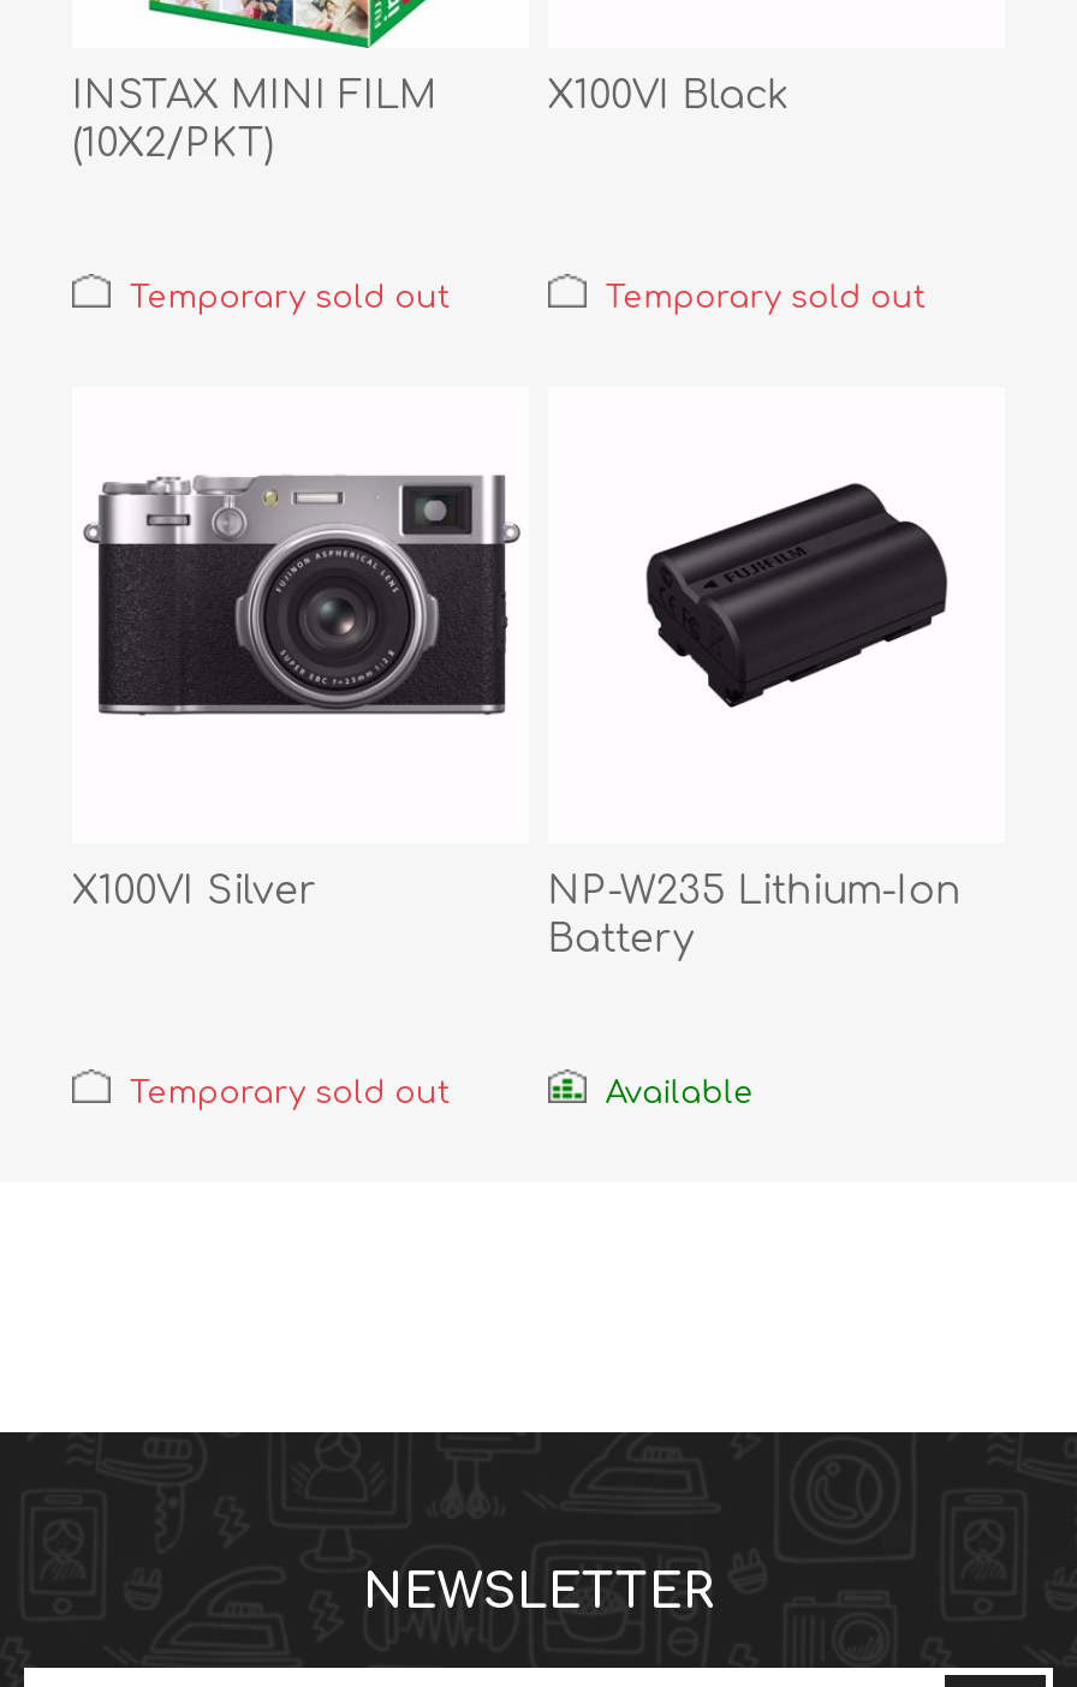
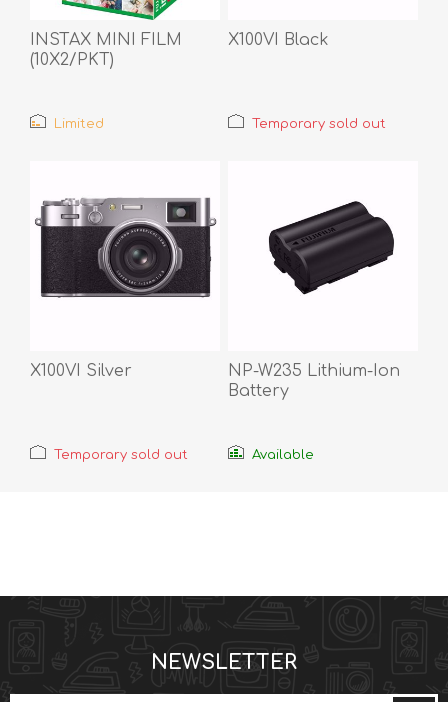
- Temporary sold out
+ Limited
